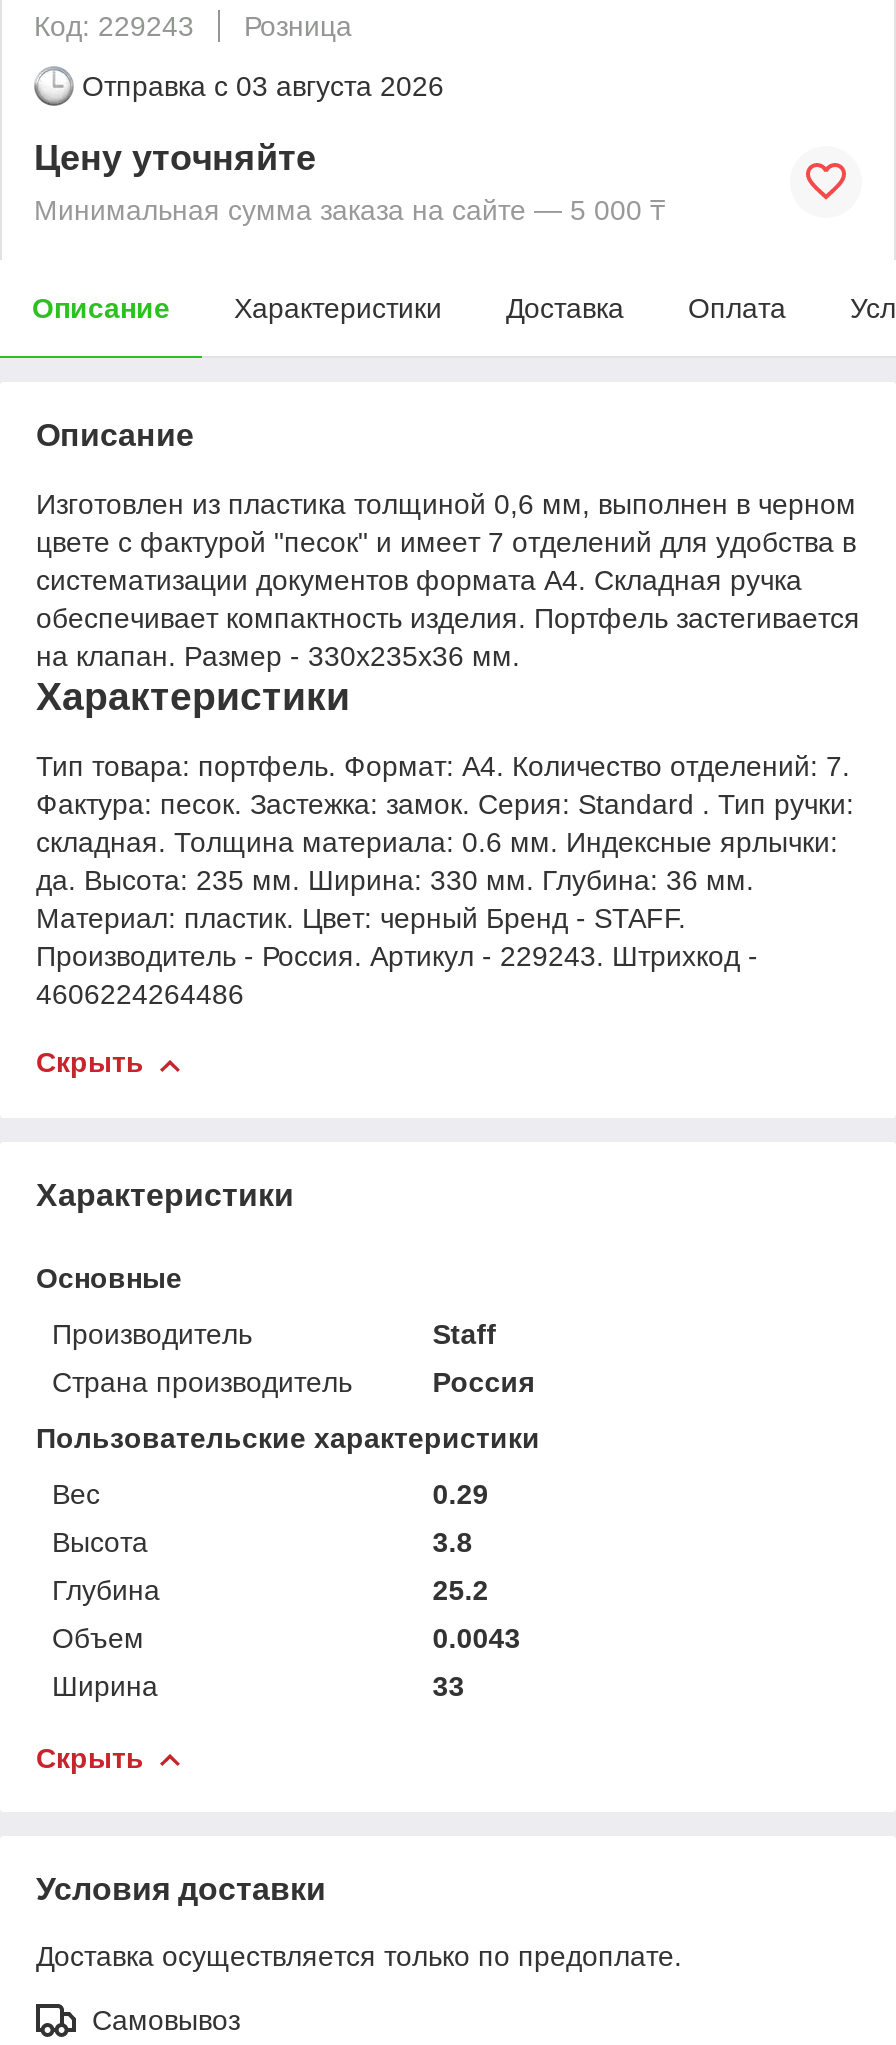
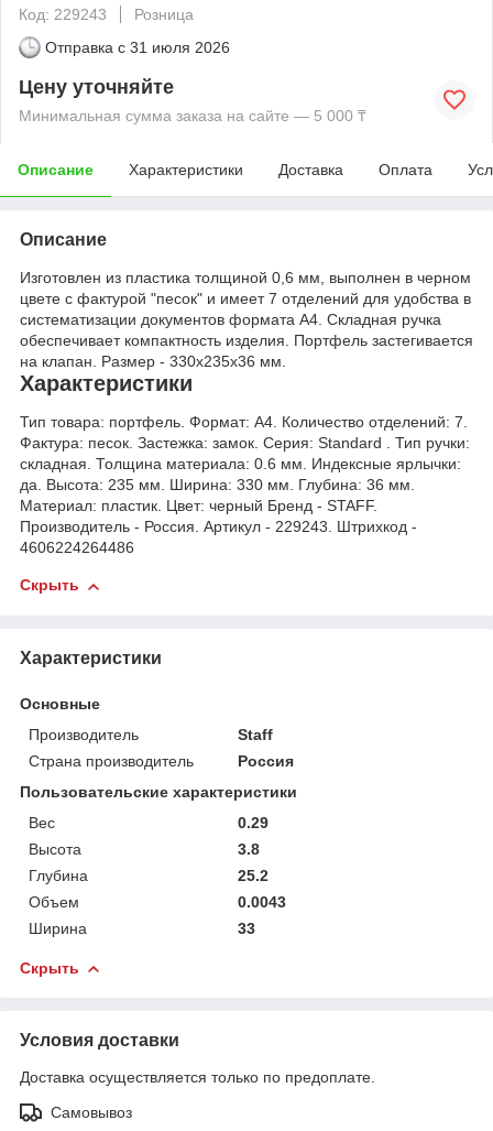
- Отправка с 03 августа 2026
+ Отправка с 31 июля 2026
